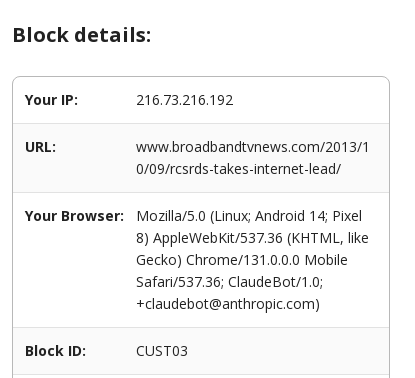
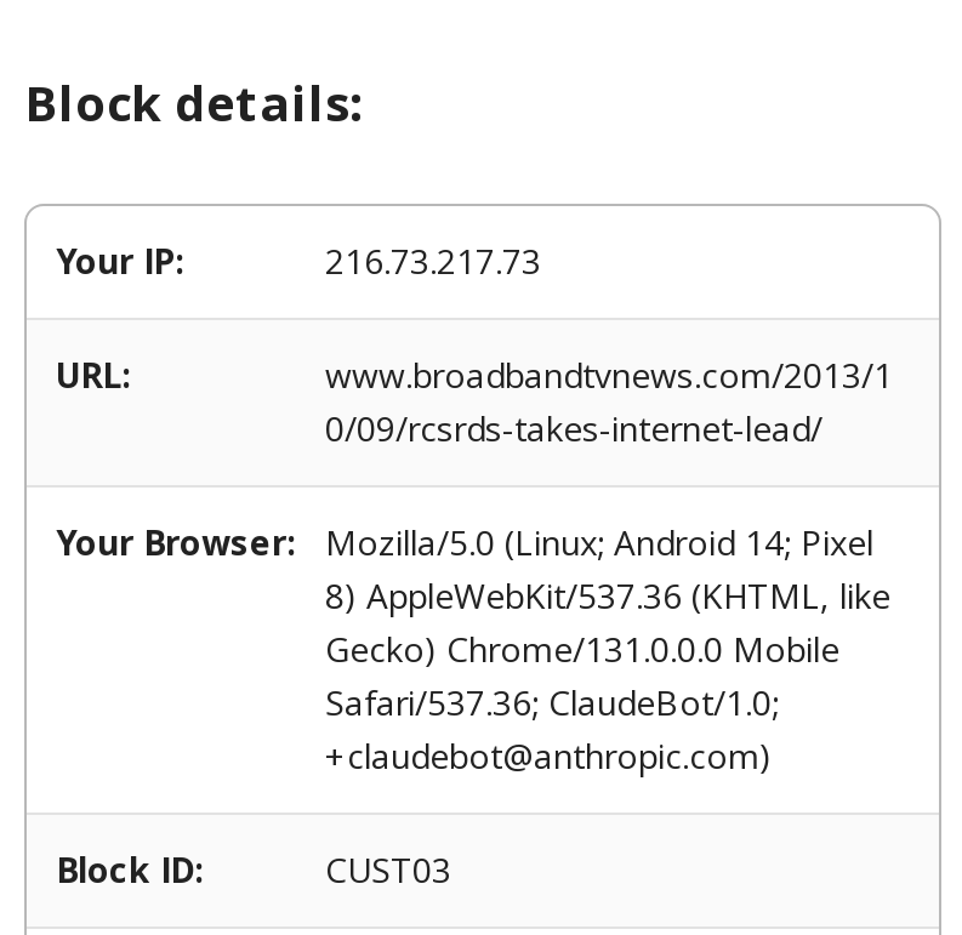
- 216.73.216.192
+ 216.73.217.73
